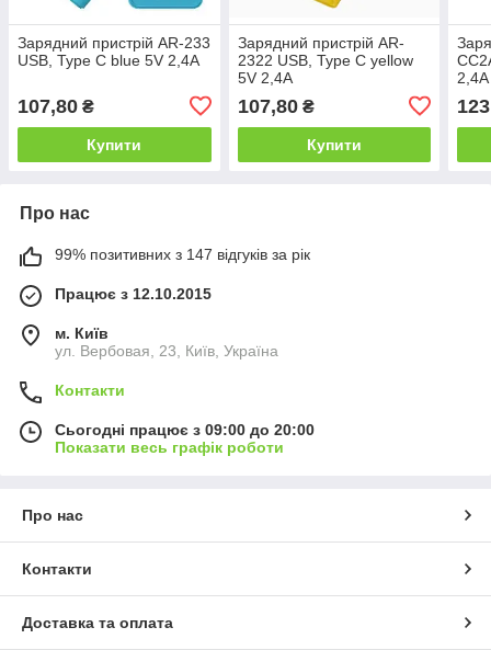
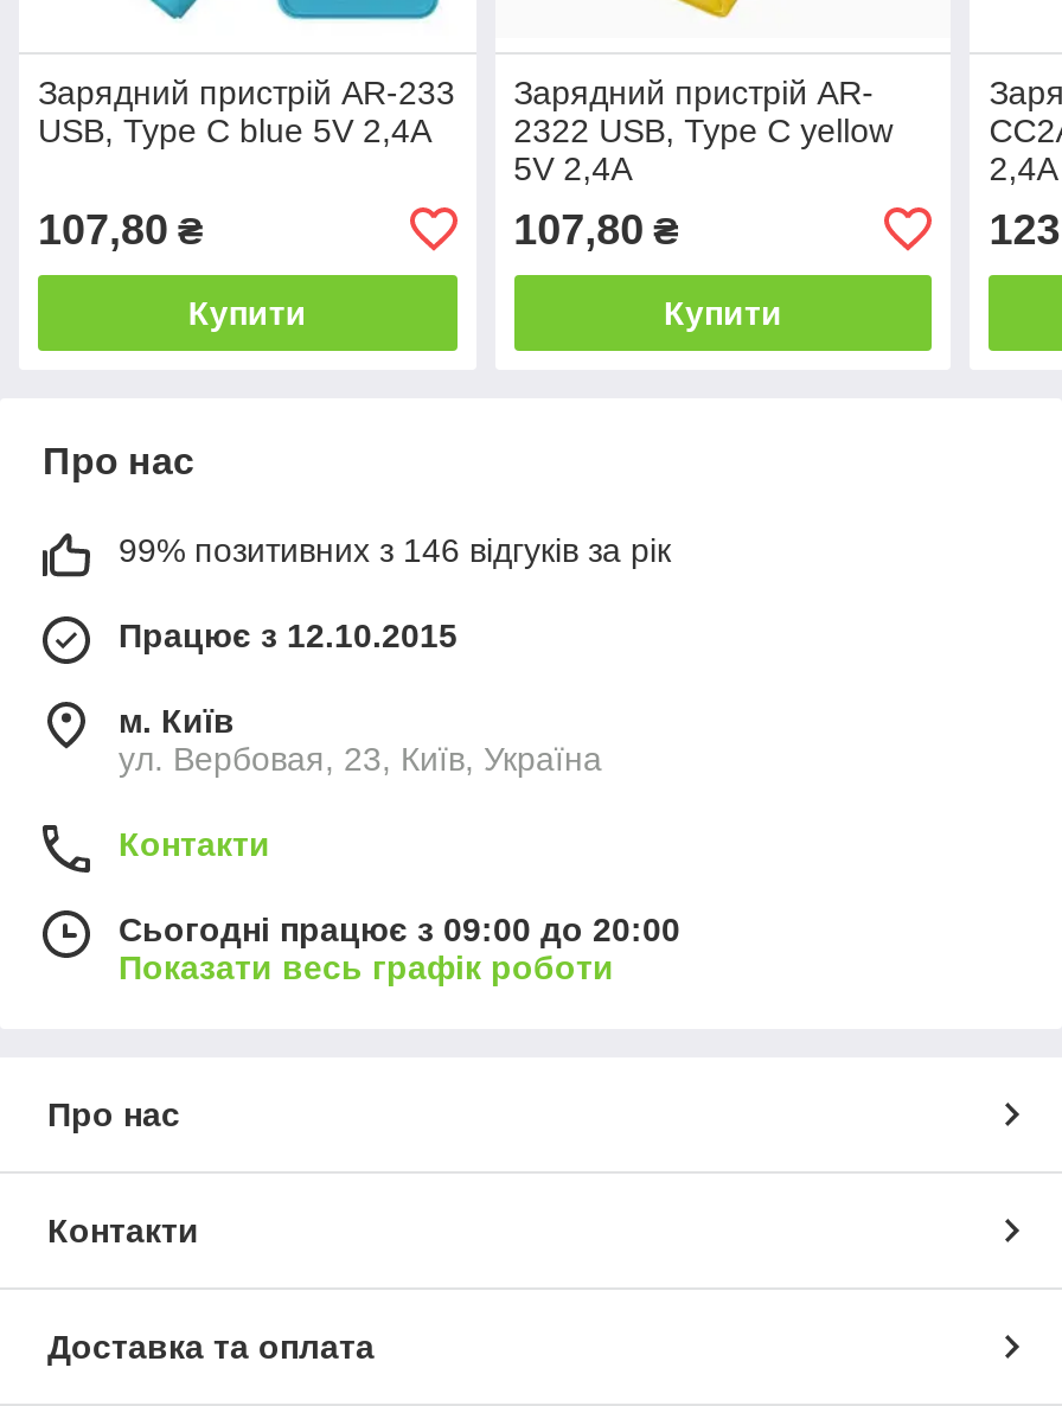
- 99% позитивних з 147 відгуків за рік
+ 99% позитивних з 146 відгуків за рік
